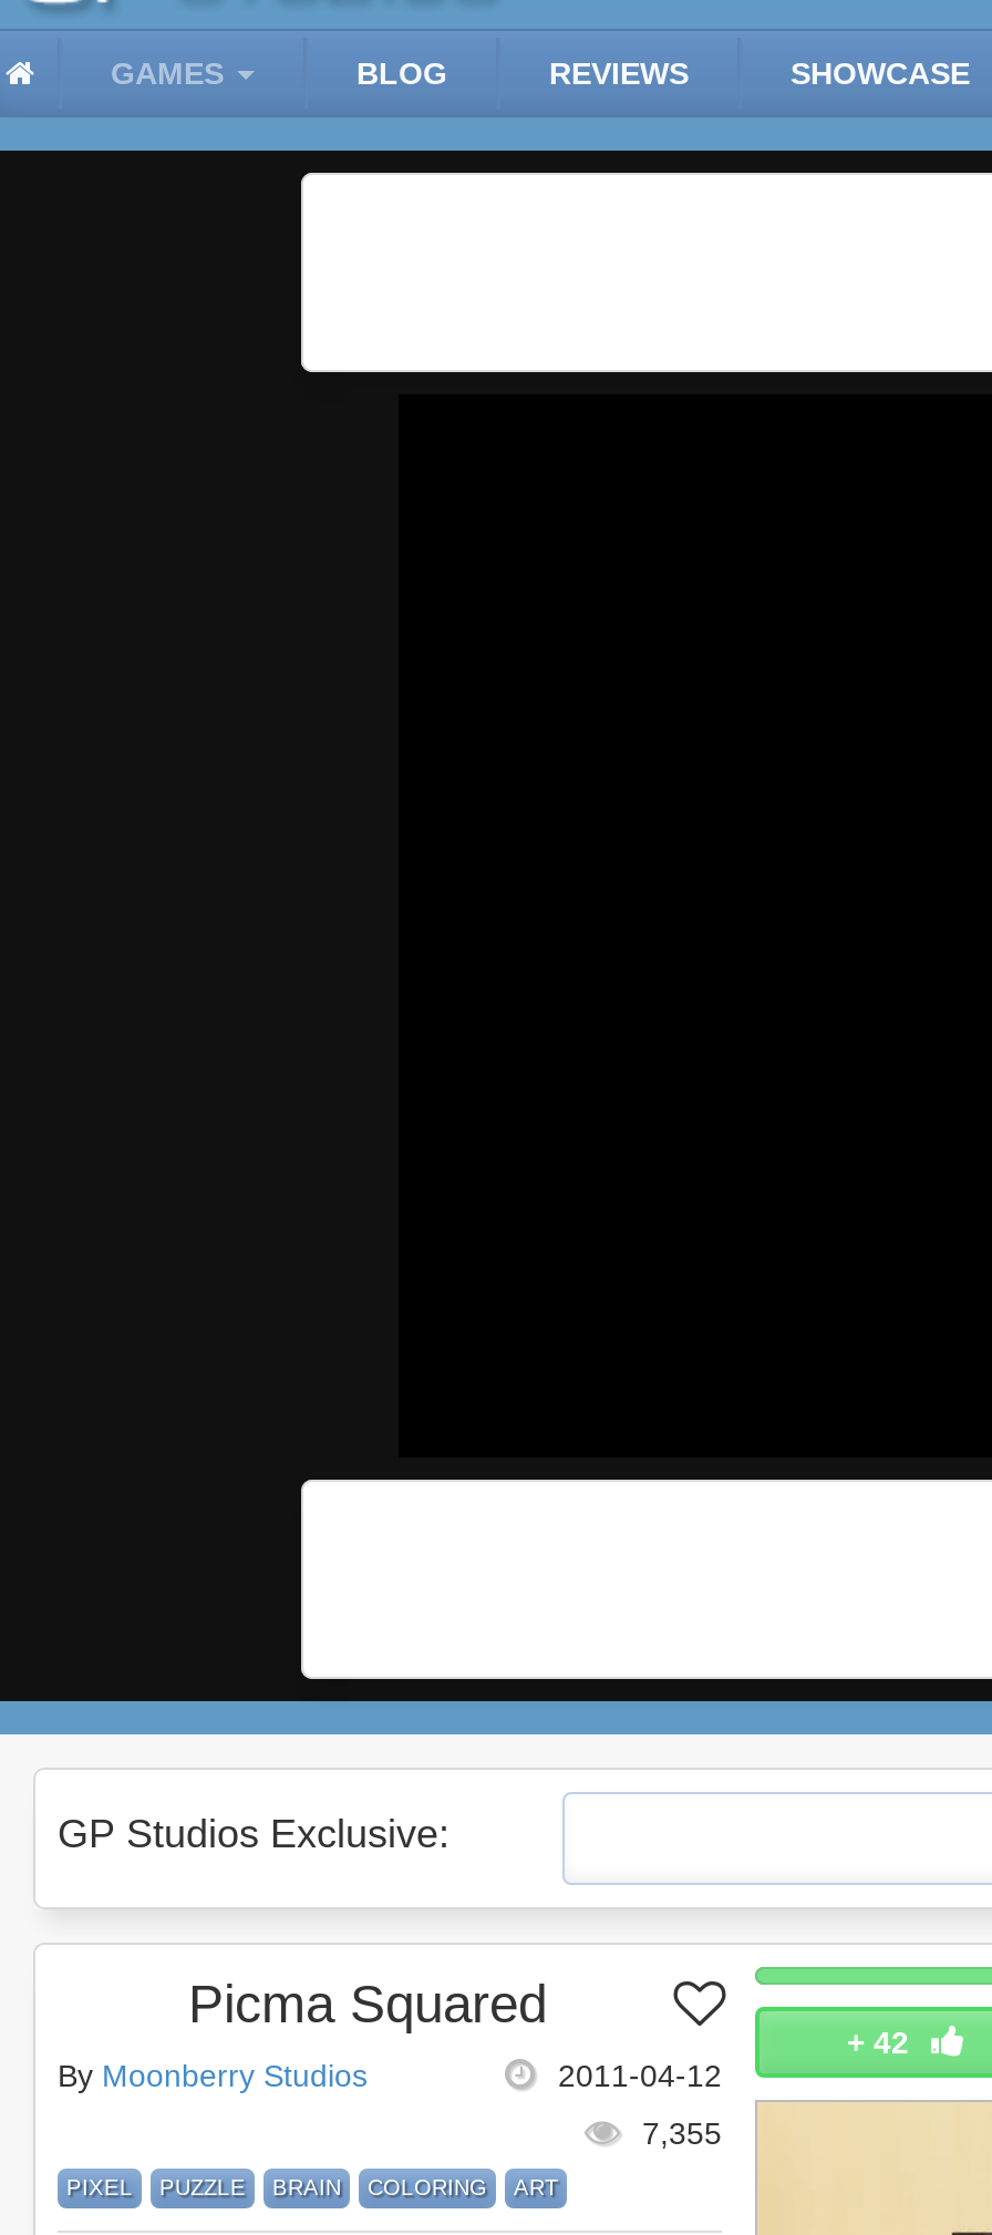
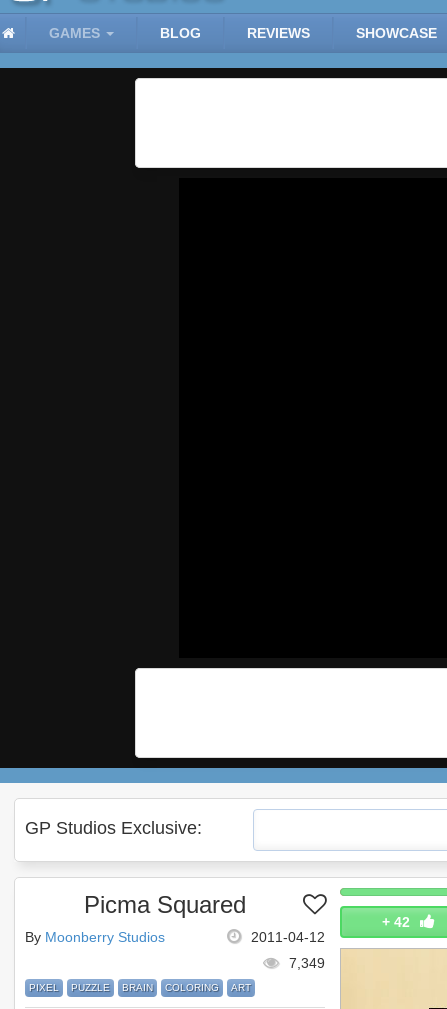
- 7,355
+ 7,349
